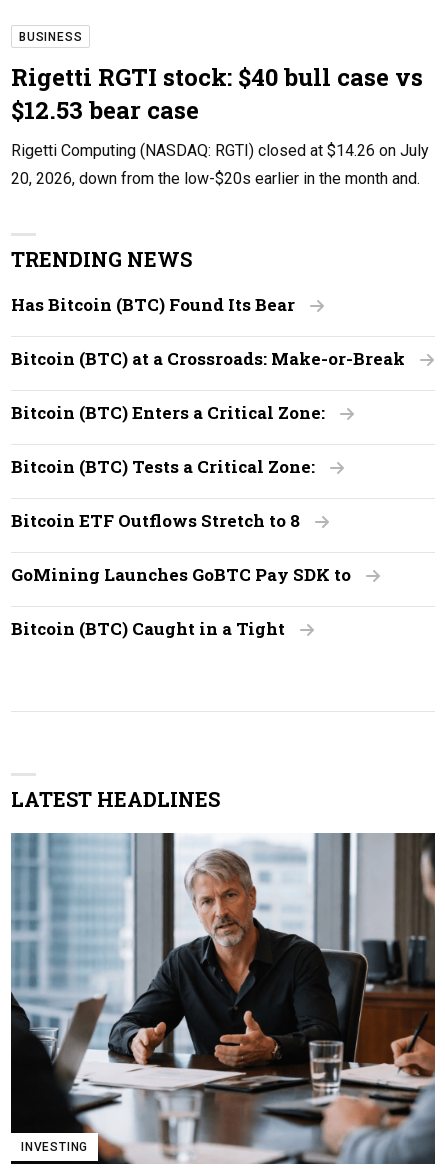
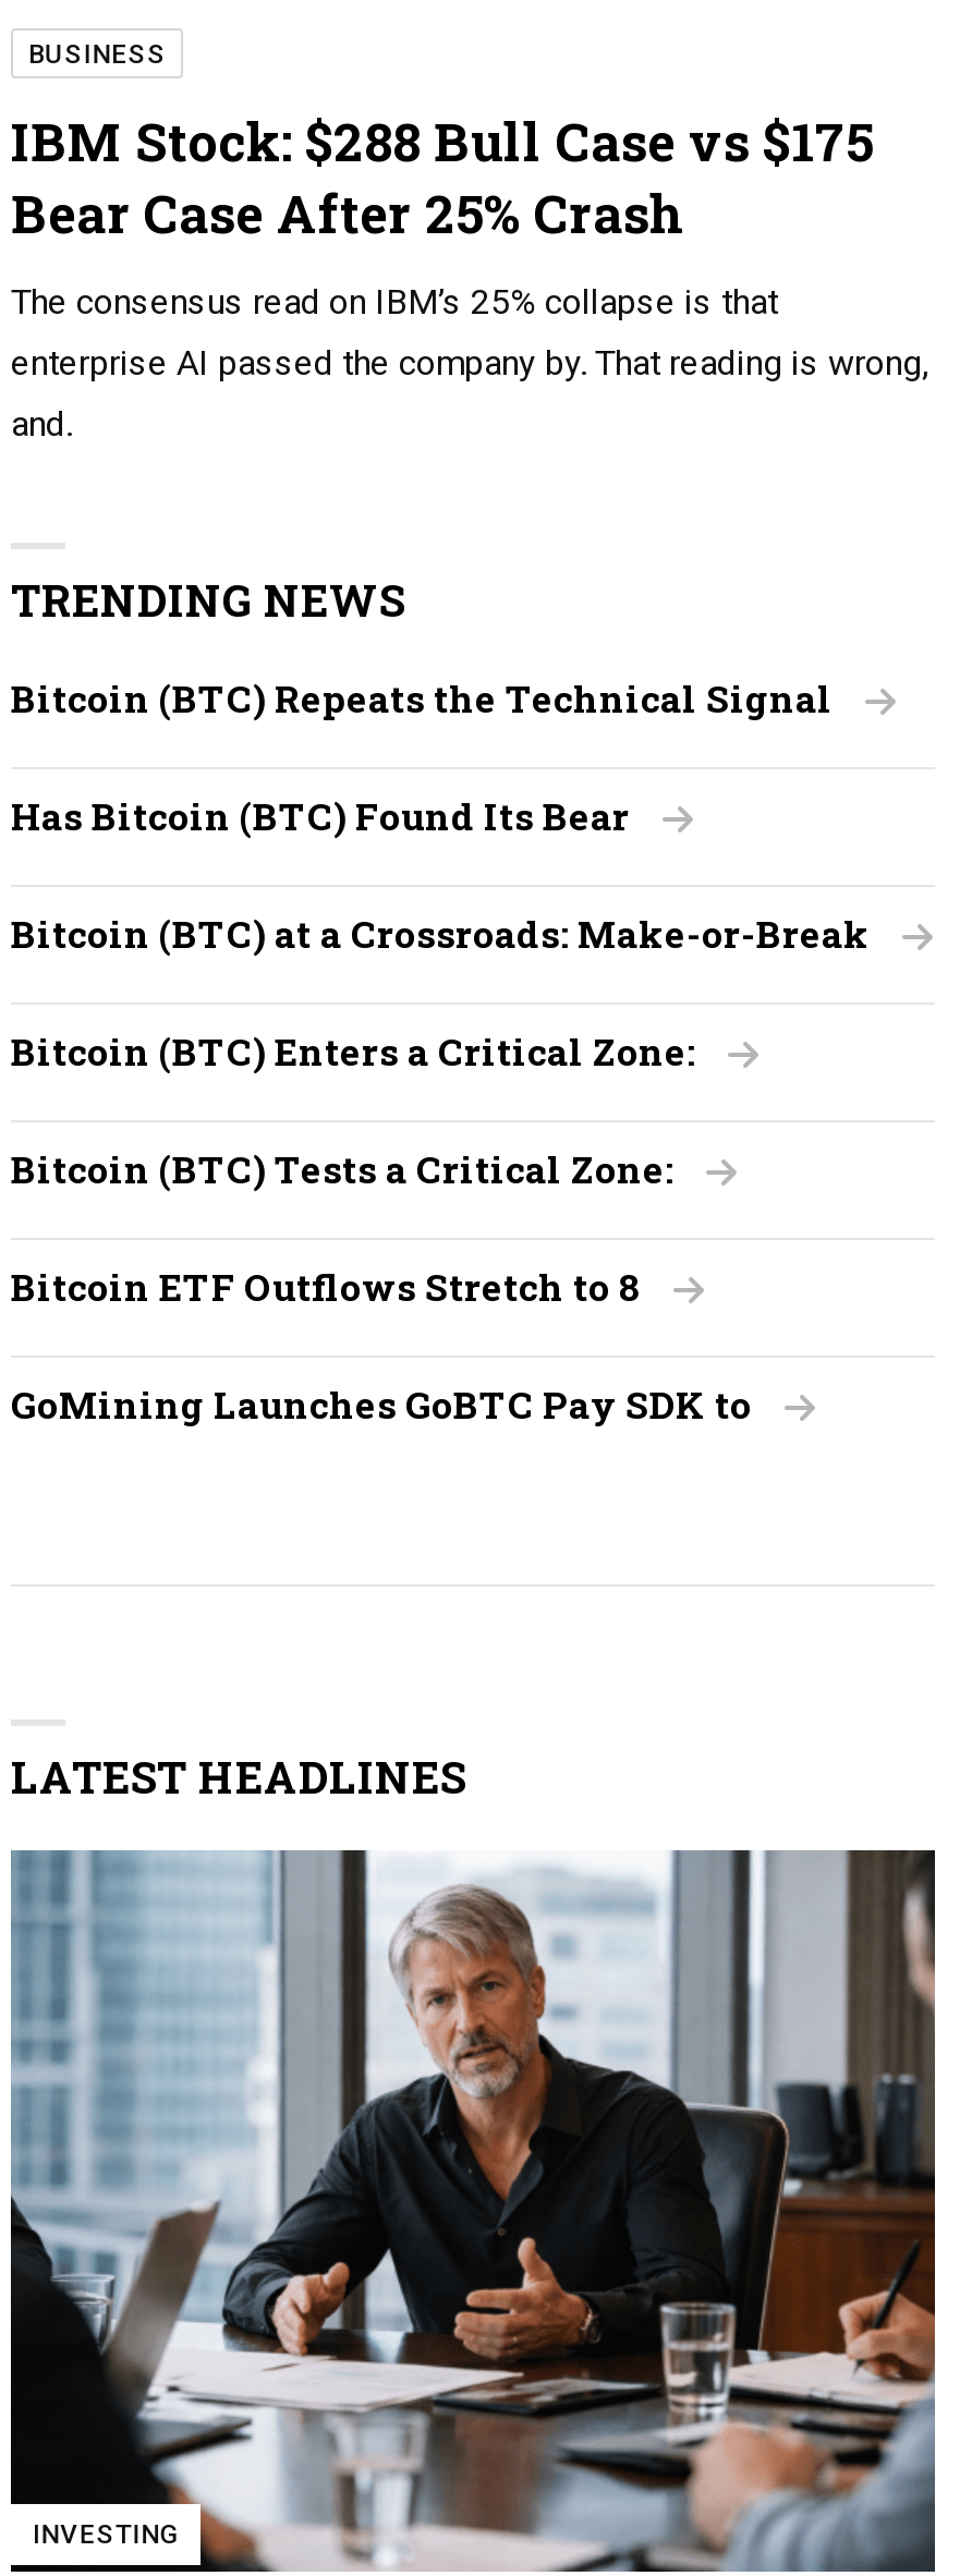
- Rigetti RGTI stock: $40 bull case vs
- $12.53 bear case
- Rigetti Computing (NASDAQ: RGTI) closed at $14.26 on July
- 20, 2026, down from the low-$20s earlier in the month and.
+ IBM Stock: $288 Bull Case vs $175
+ Bear Case After 25% Crash
+ The consensus read on IBM’s 25% collapse is that
+ enterprise AI passed the company by. That reading is wrong,
+ and.

+ Bitcoin (BTC) Repeats the Technical Signal

moved down: Has Bitcoin (BTC) Found Its Bear | Bitcoin (BTC) at a Crossroads: Make-or-Break | Bitcoin (BTC) Enters a Critical Zone: | Bitcoin (BTC) Tests a Critical Zone: | Bitcoin ETF Outflows Stretch to 8 | GoMining Launches GoBTC Pay SDK to

- Bitcoin (BTC) Caught in a Tight
